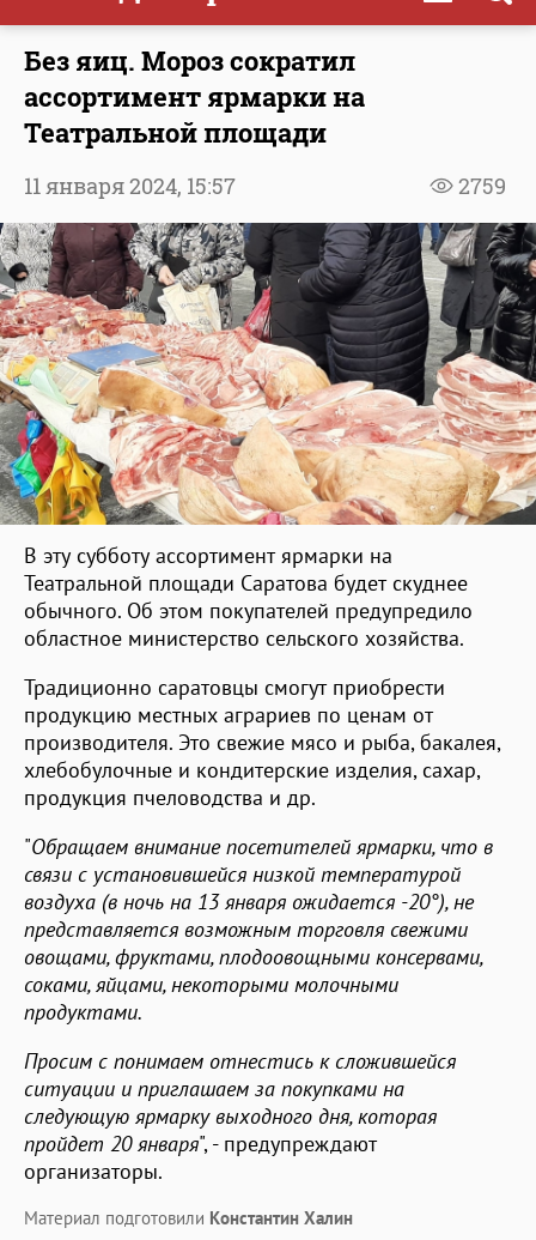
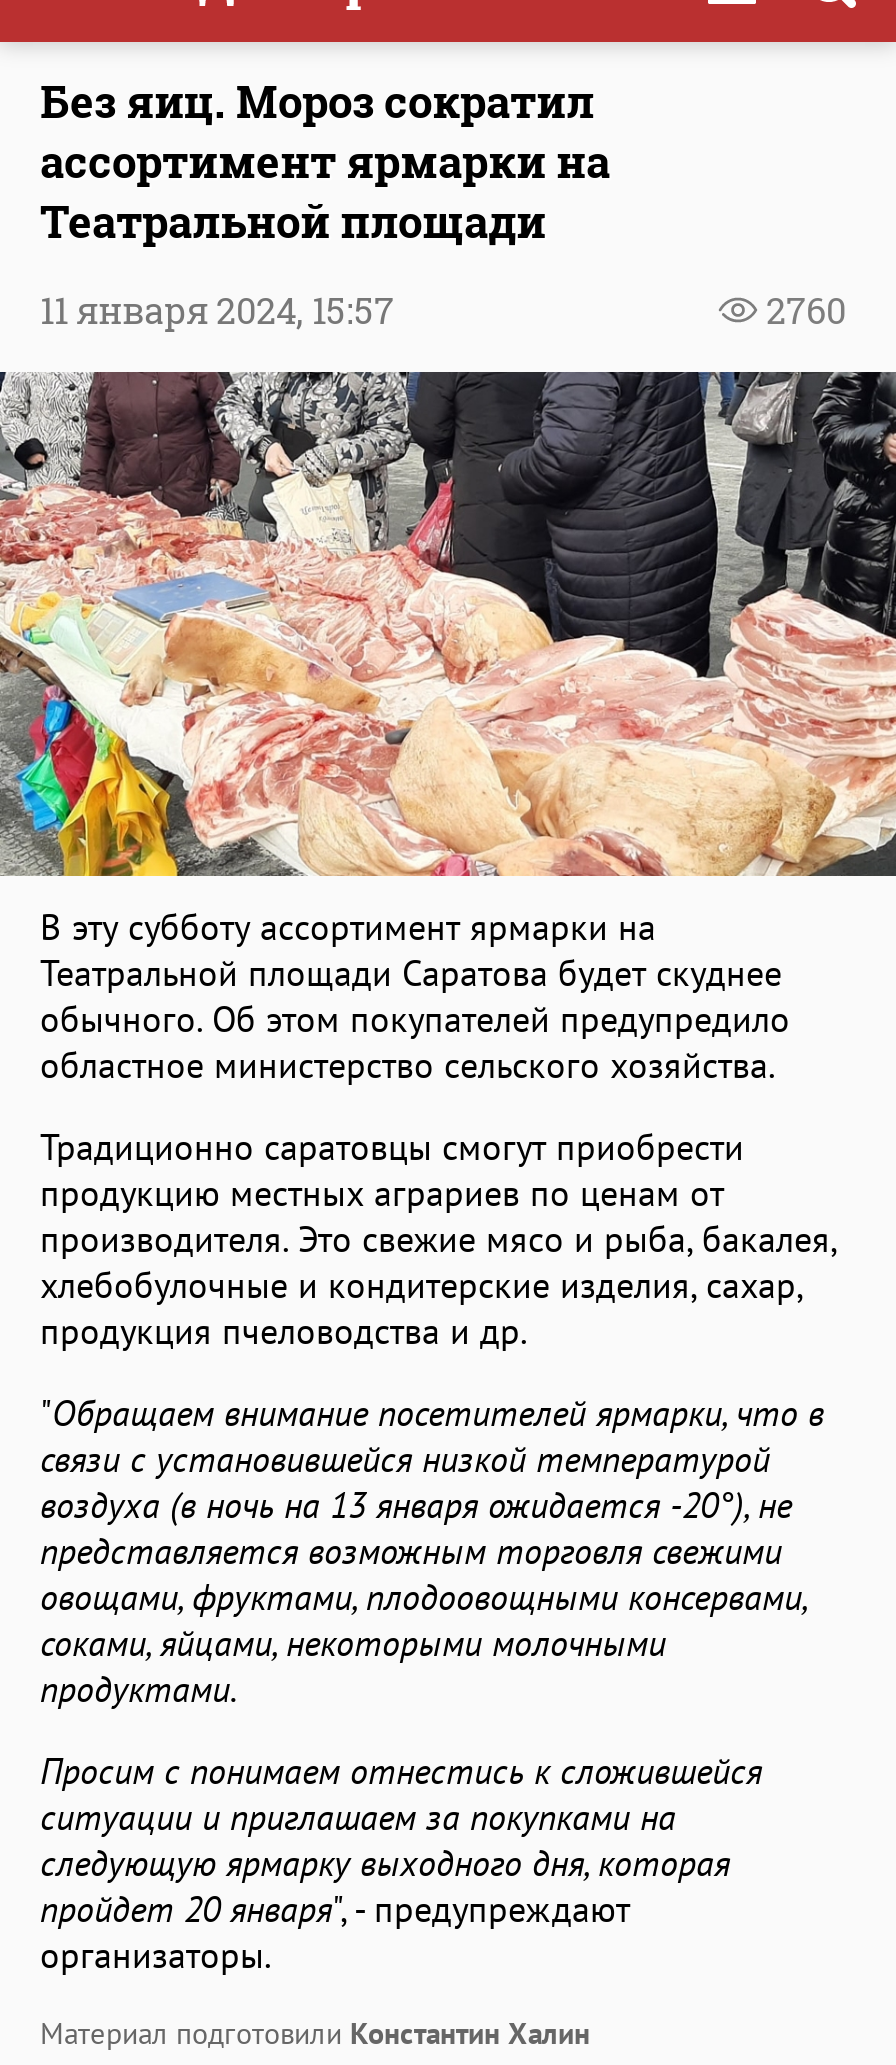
- 2759
+ 2760
